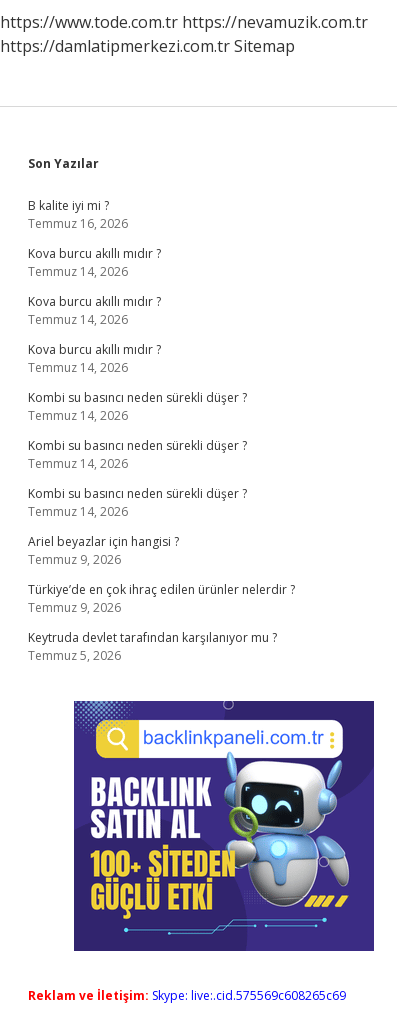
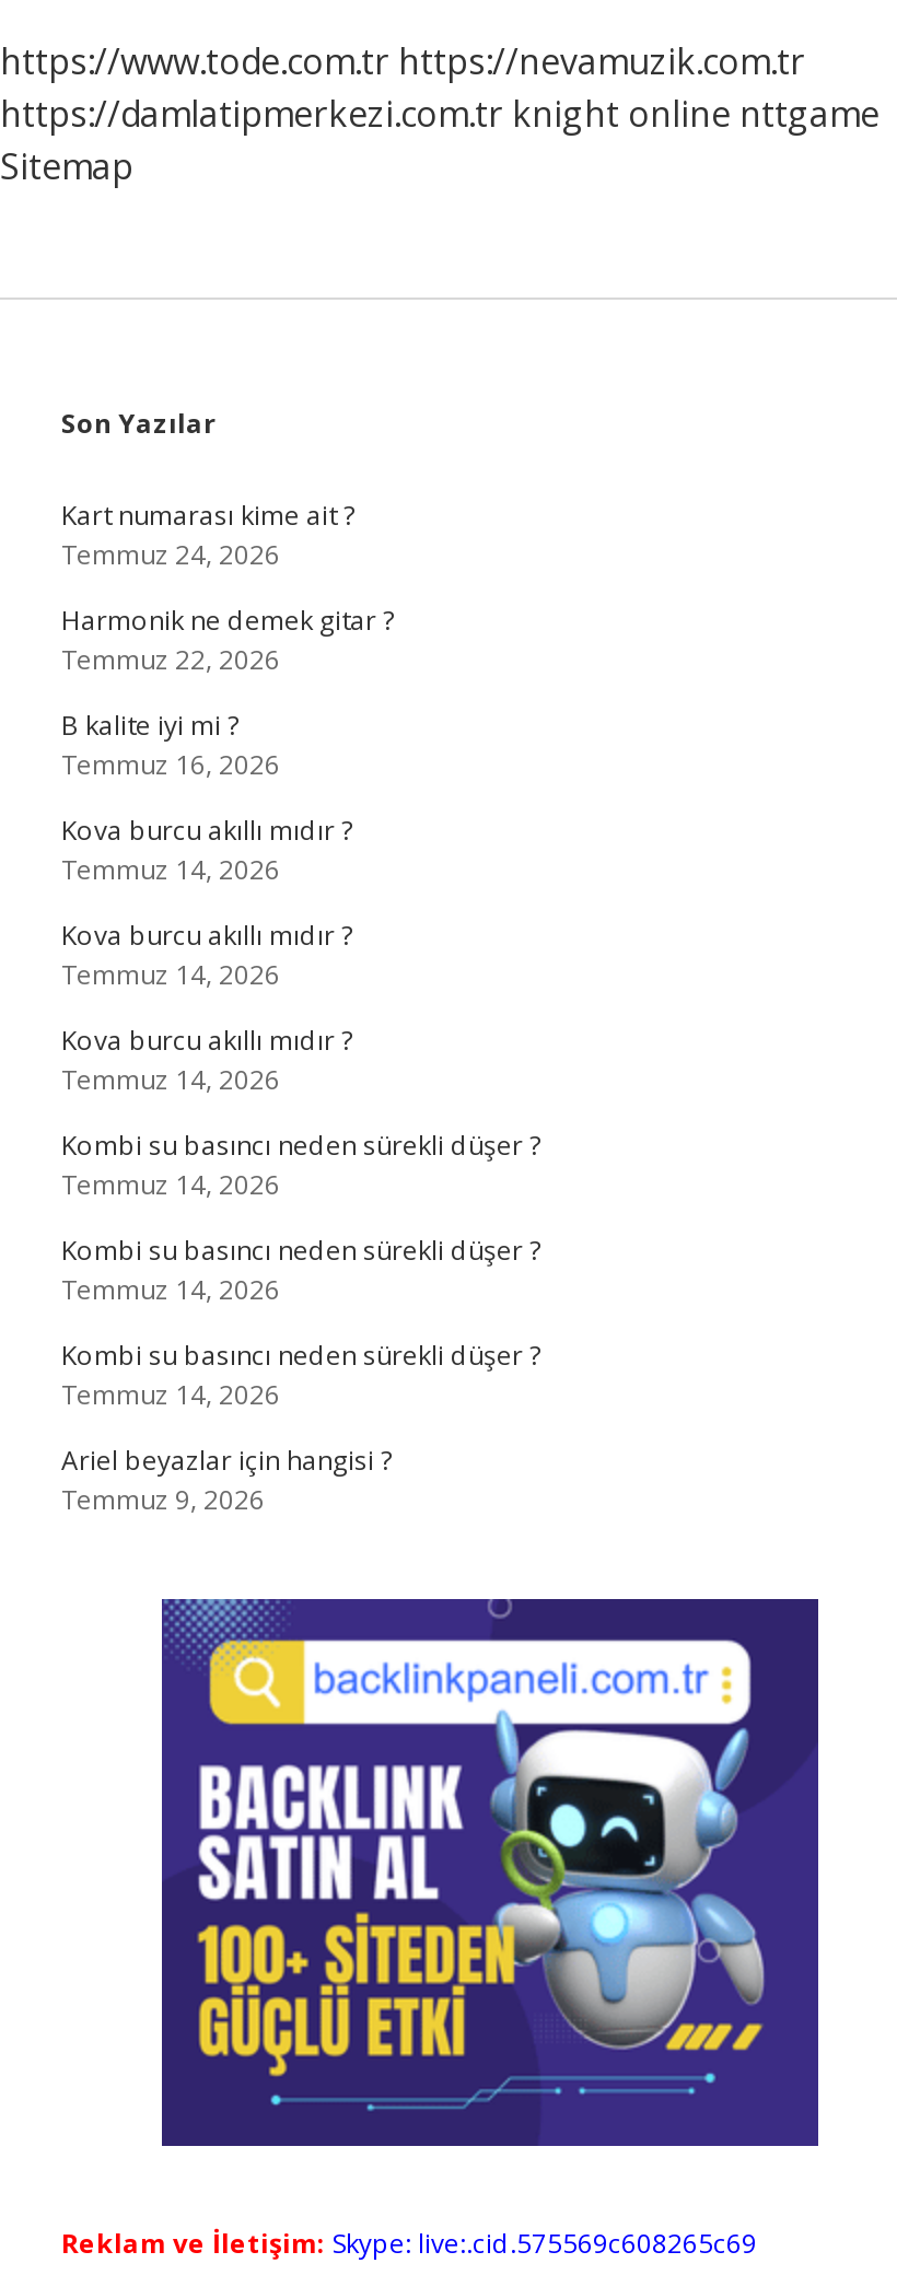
- https://damlatipmerkezi.com.tr Sitemap
+ https://damlatipmerkezi.com.tr knight online nttgame
+ Sitemap

+ Kart numarası kime ait ?
+ Temmuz 24, 2026
+ Harmonik ne demek gitar ?
+ Temmuz 22, 2026

moved down: B kalite iyi mi ? | Temmuz 16, 2026 | Kova burcu akıllı mıdır ? | ... | Ariel beyazlar için hangisi ? | Temmuz 9, 2026

- Türkiye’de en çok ihraç edilen ürünler nelerdir ?
- Temmuz 9, 2026
- Keytruda devlet tarafından karşılanıyor mu ?
- Temmuz 5, 2026
